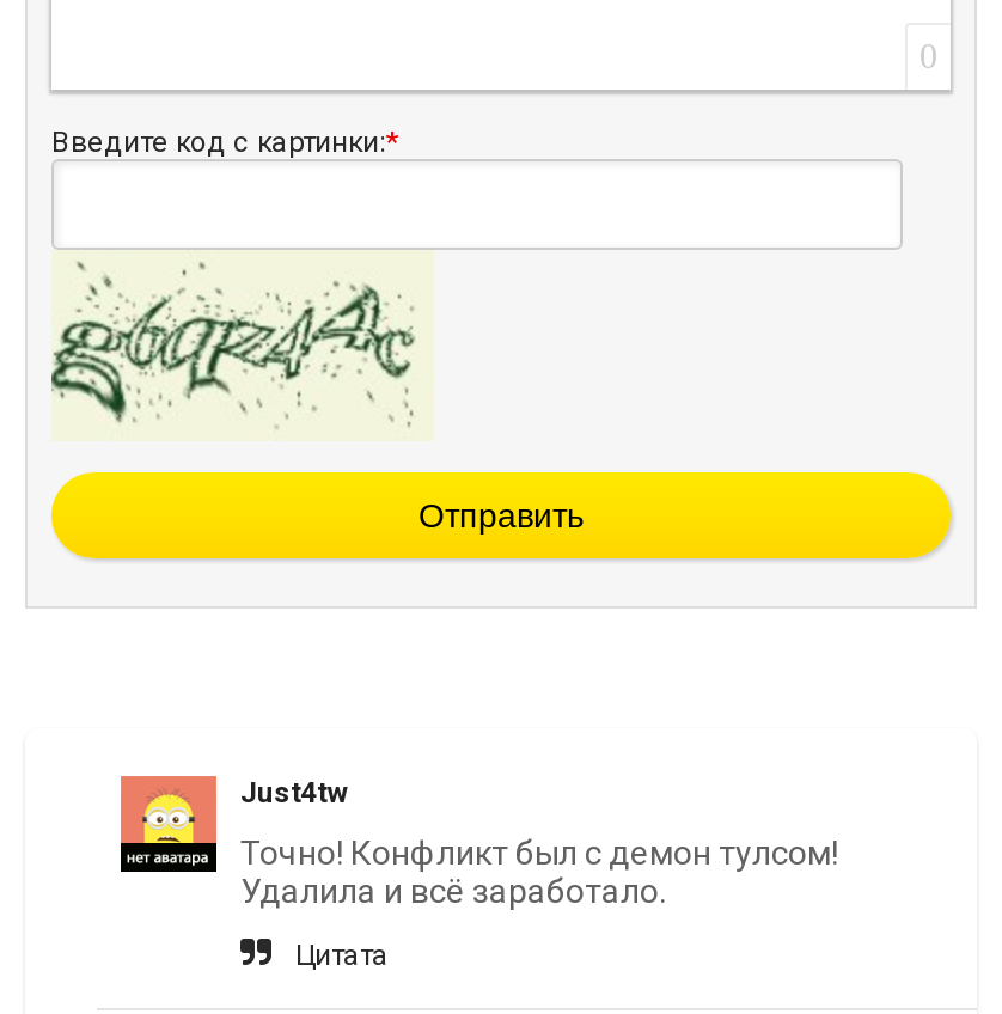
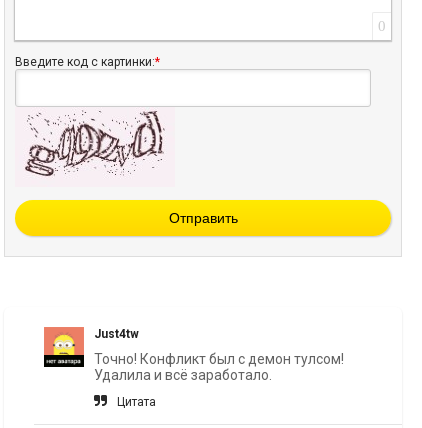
- [image]
+ [image]
